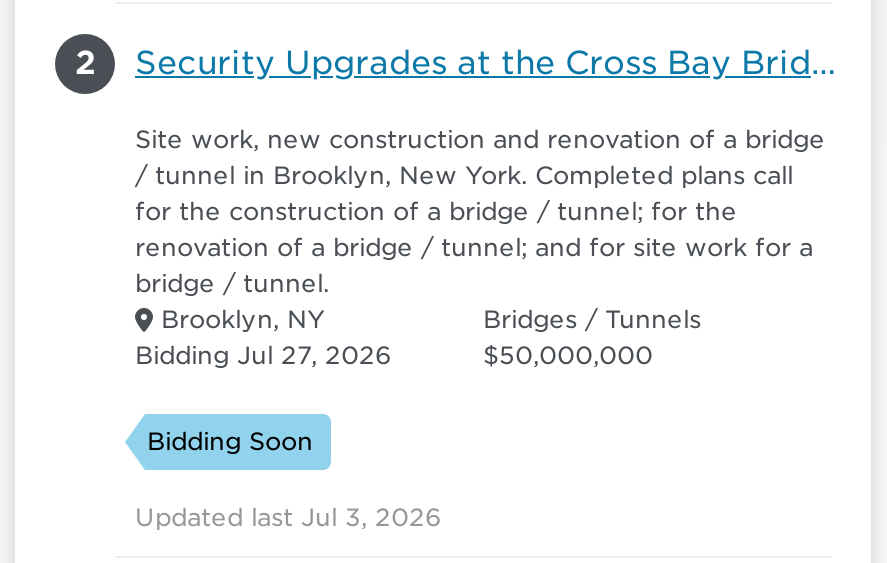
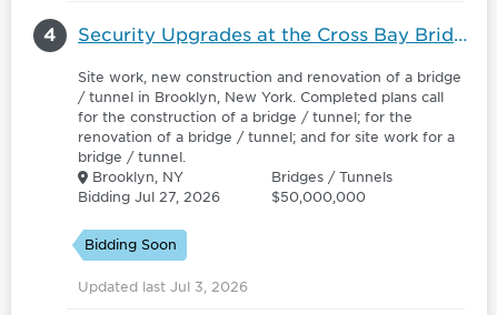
- 2
+ 4
